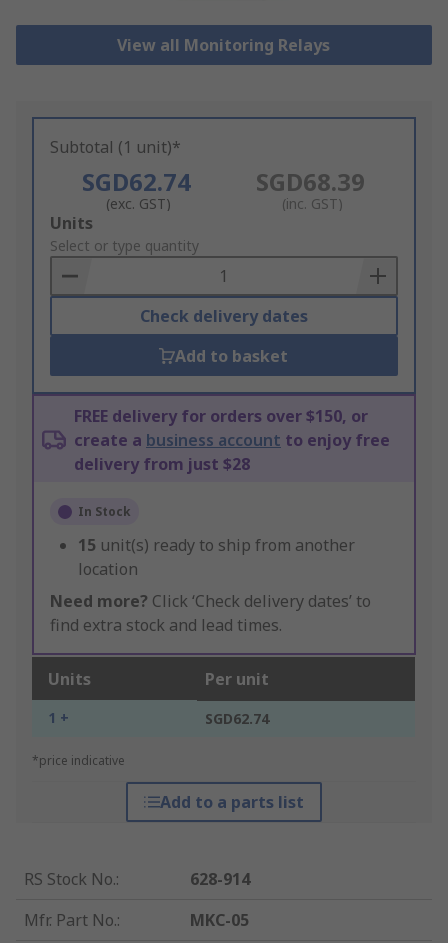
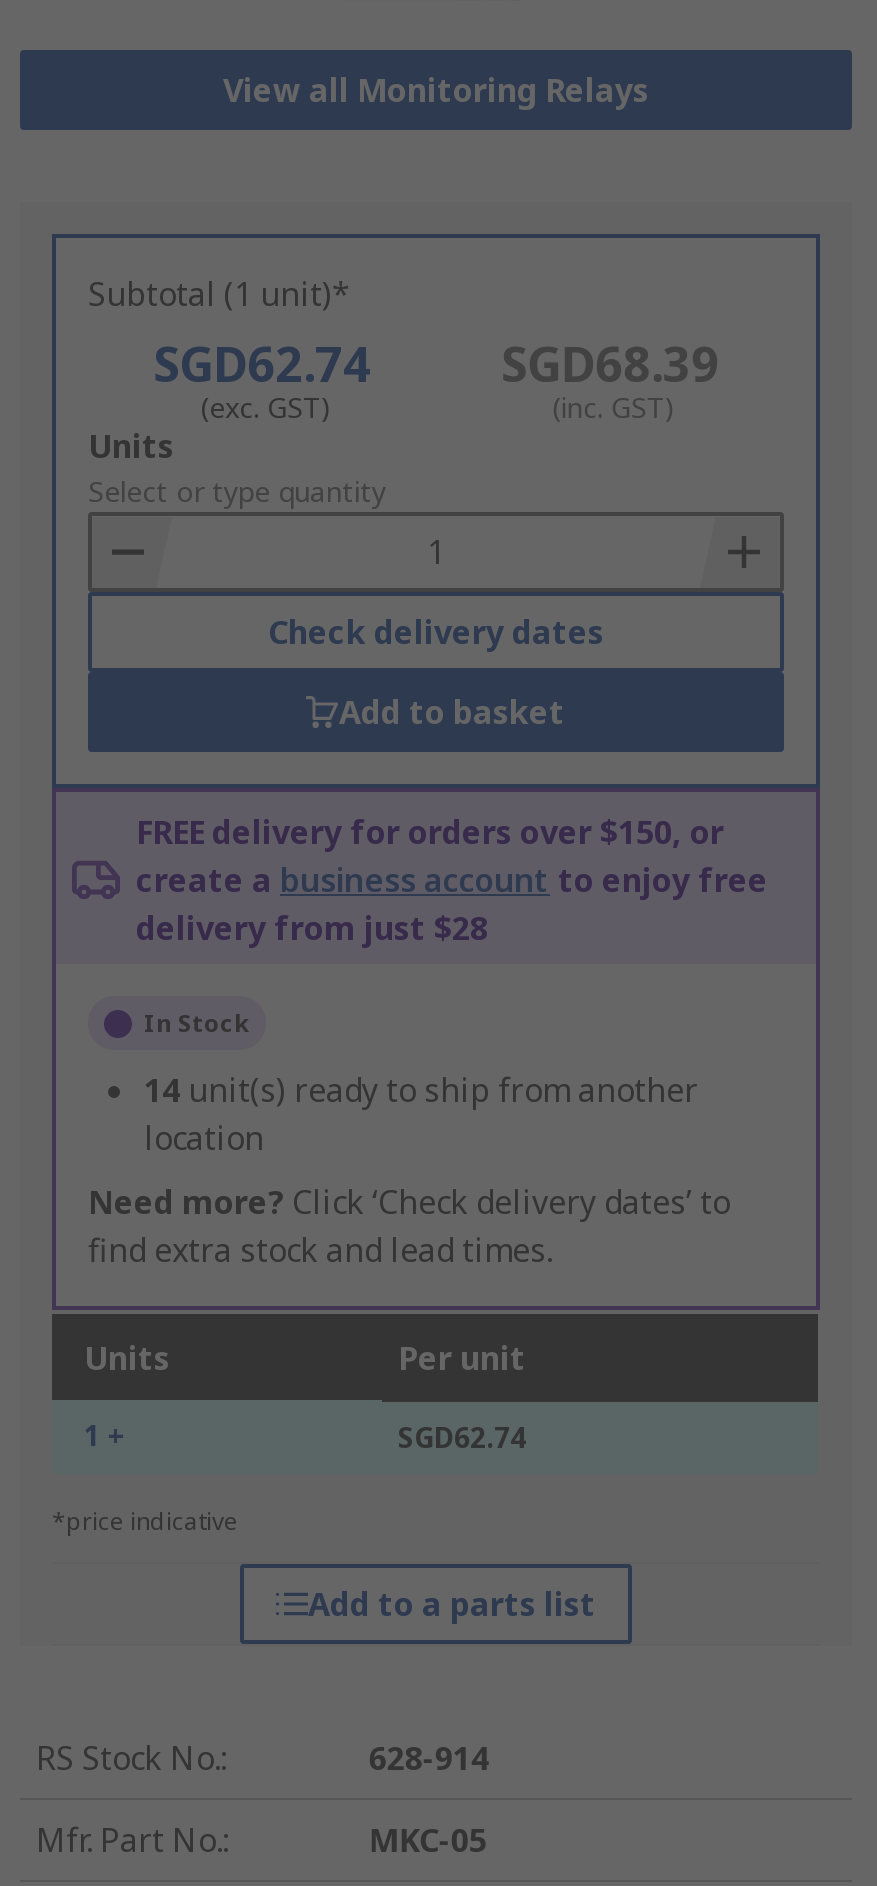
- 15 unit(s) ready to ship from another
+ 14 unit(s) ready to ship from another
